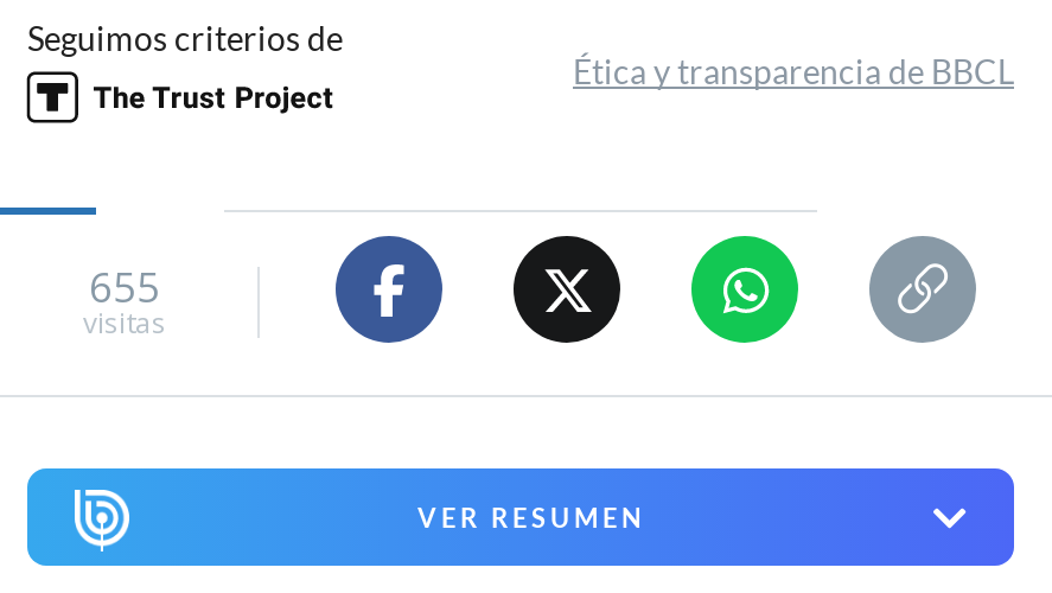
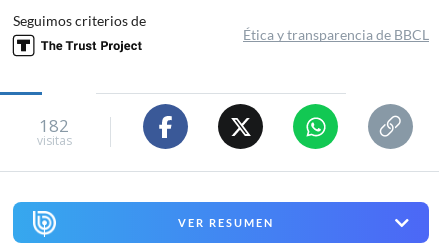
- 655
+ 182
